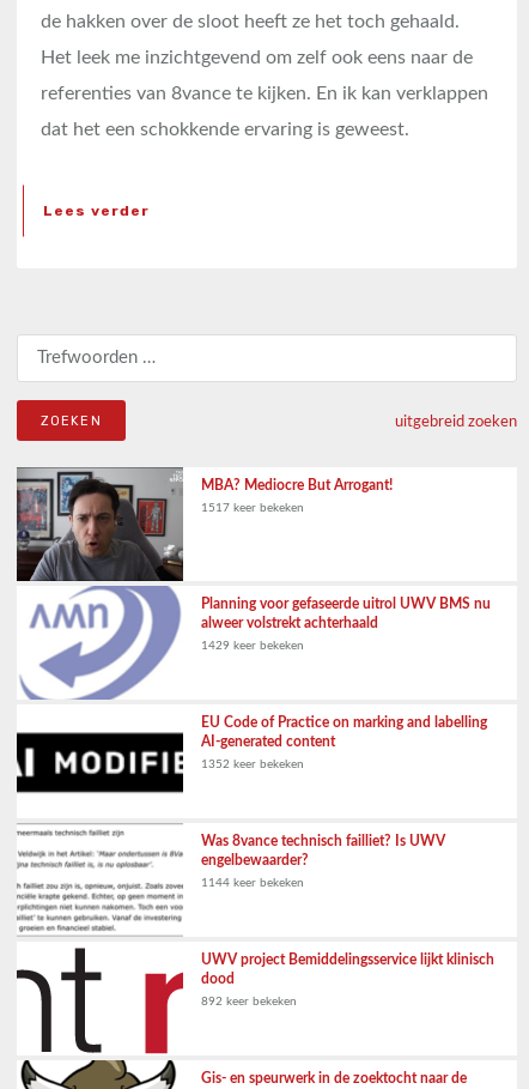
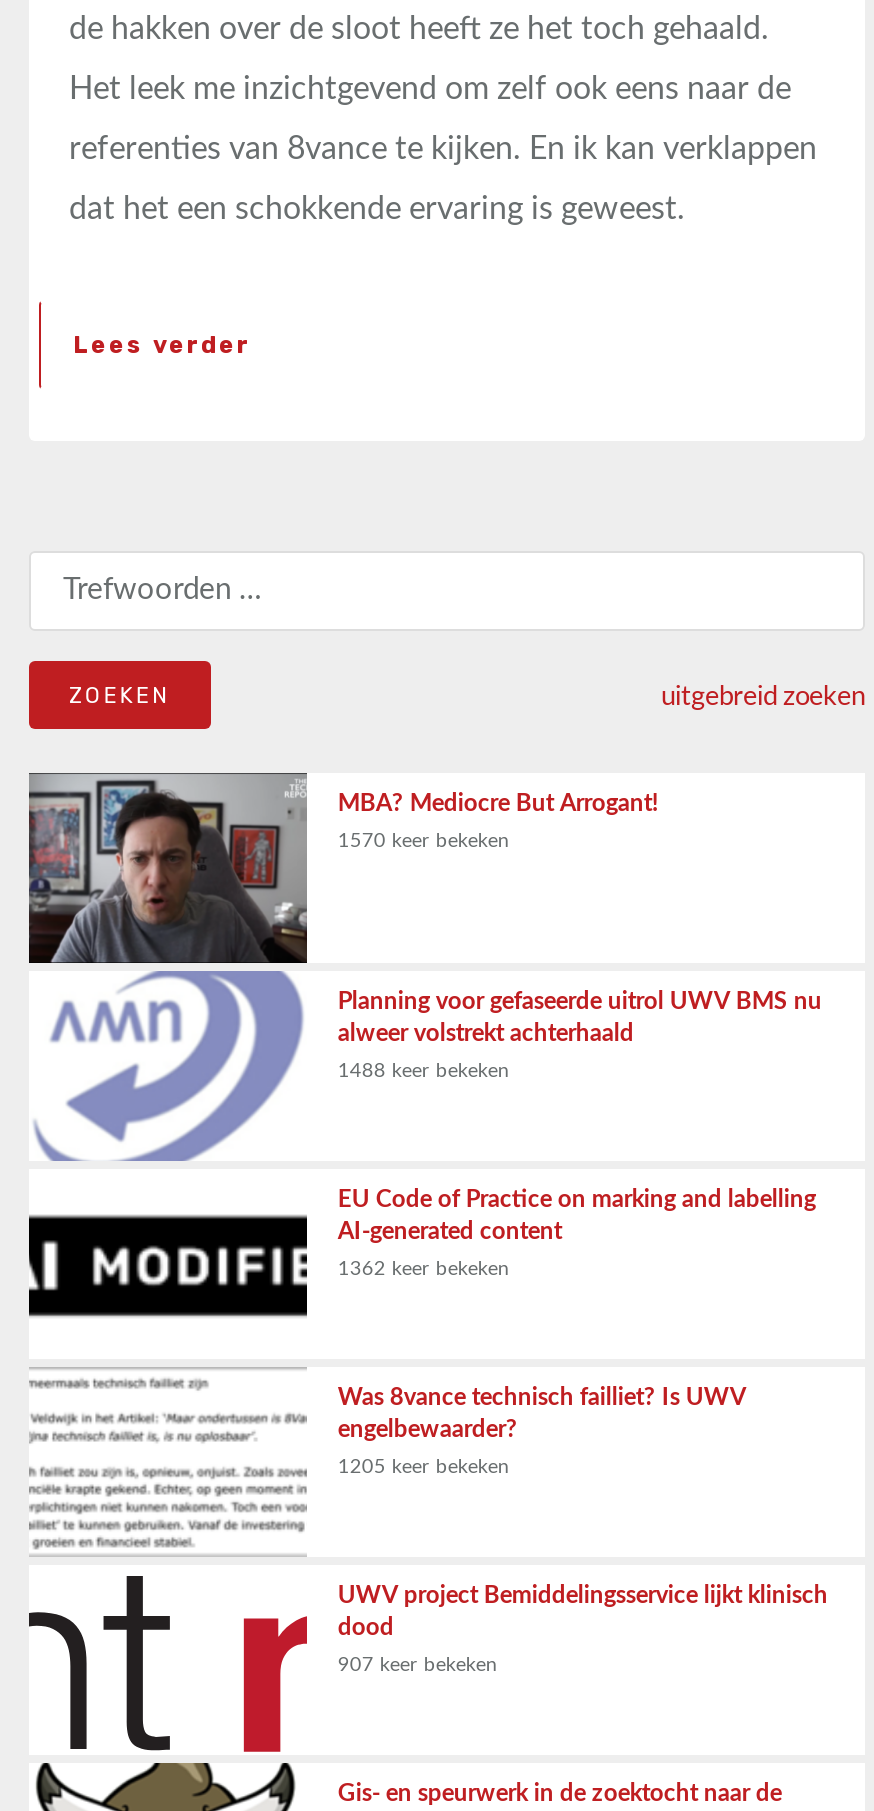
- 1517 keer bekeken
+ 1570 keer bekeken

- 1429 keer bekeken
+ 1488 keer bekeken

- 1352 keer bekeken
+ 1362 keer bekeken

- 1144 keer bekeken
+ 1205 keer bekeken

- 892 keer bekeken
+ 907 keer bekeken
